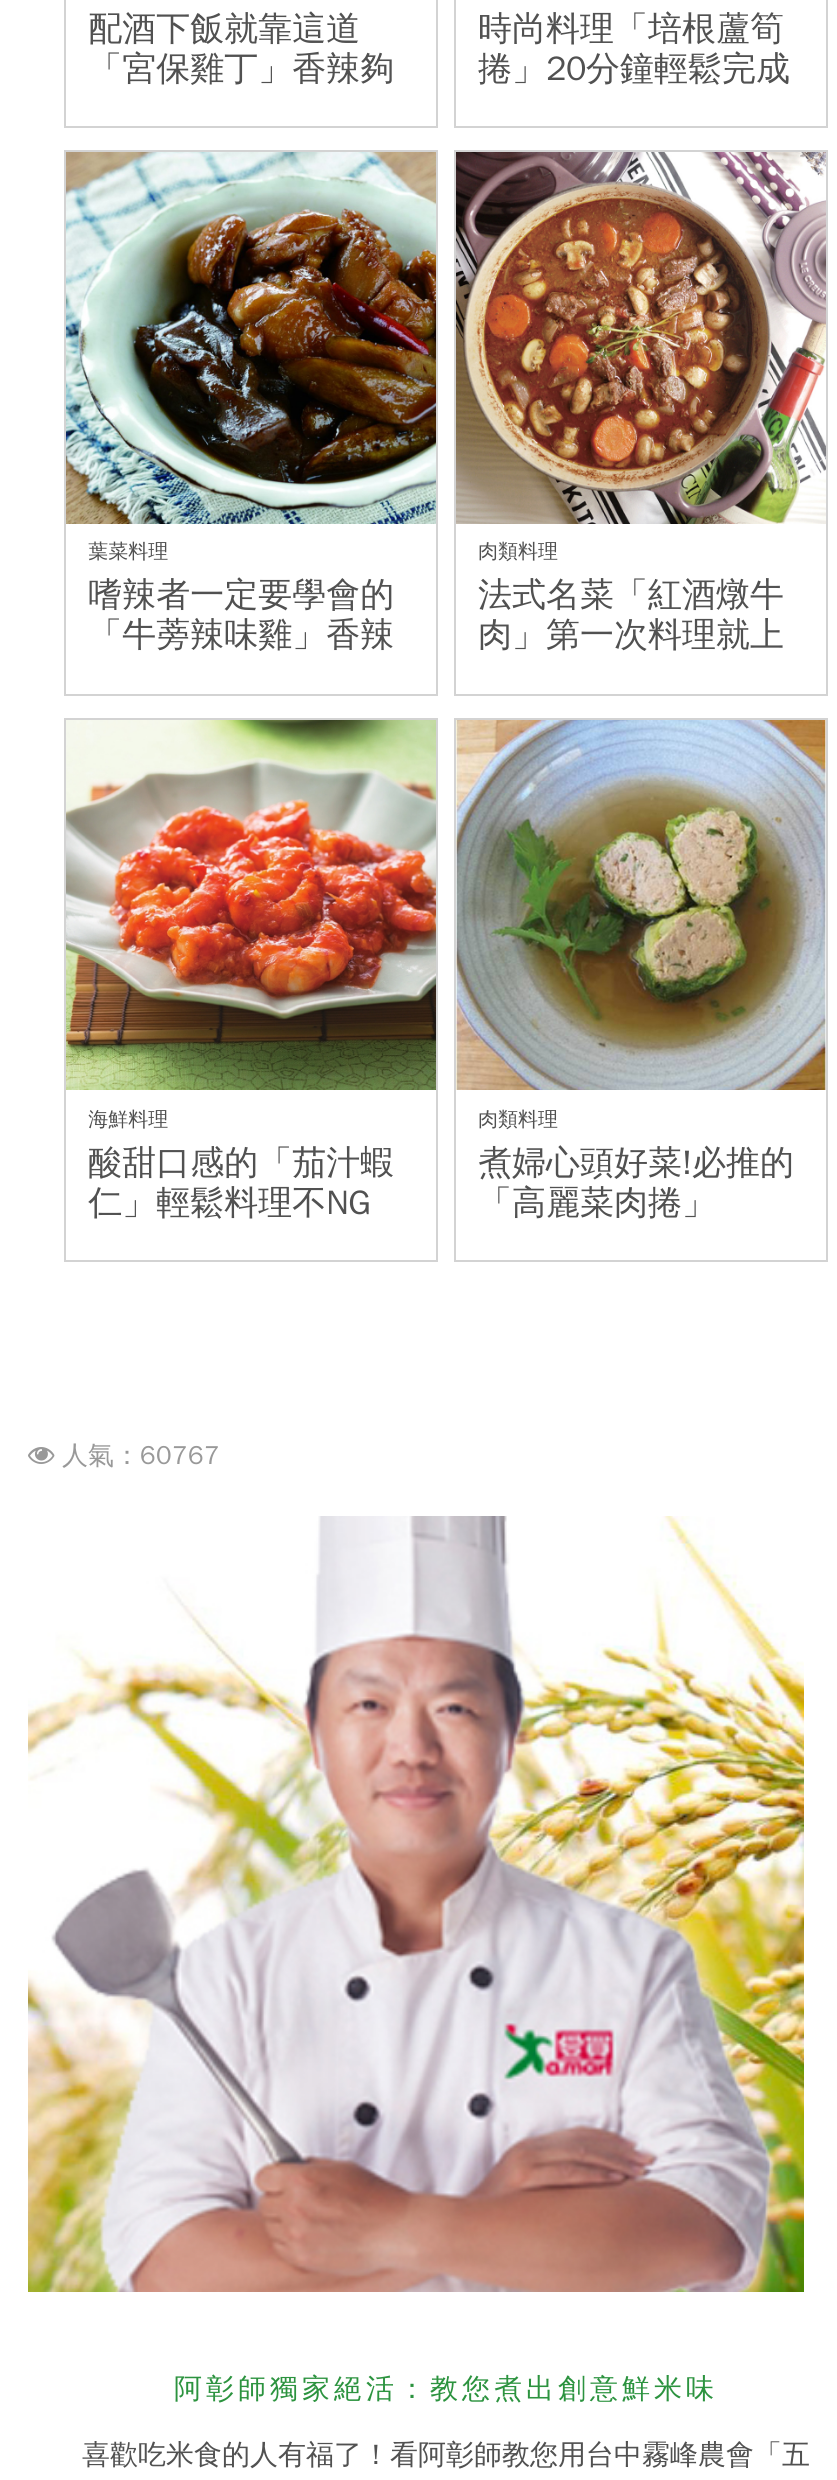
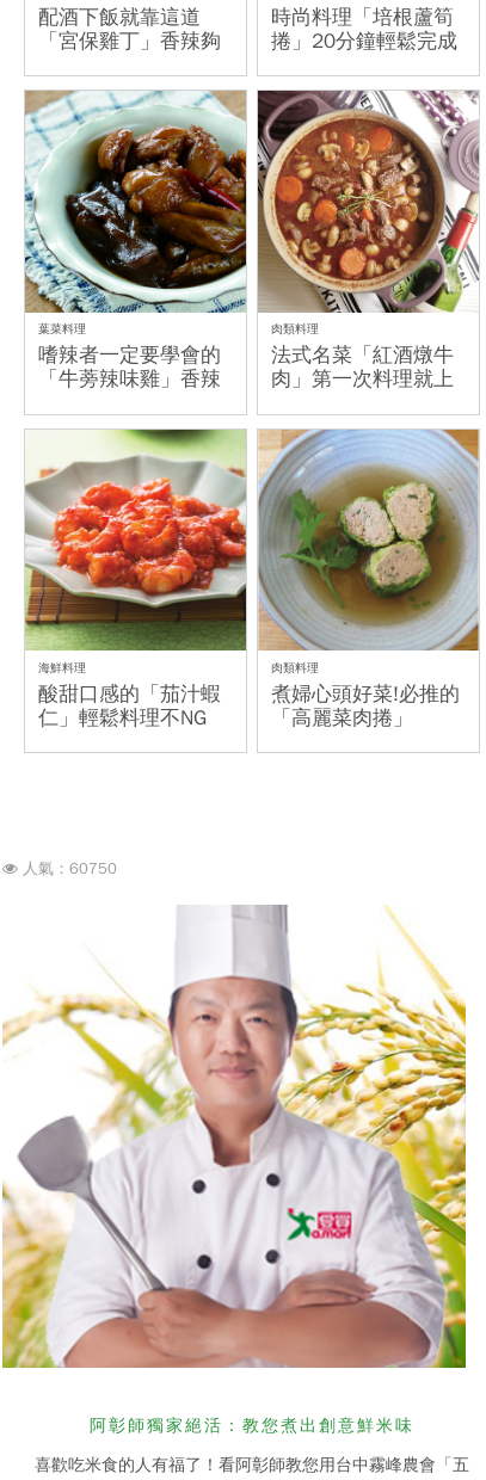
- 人氣：60767
+ 人氣：60750
